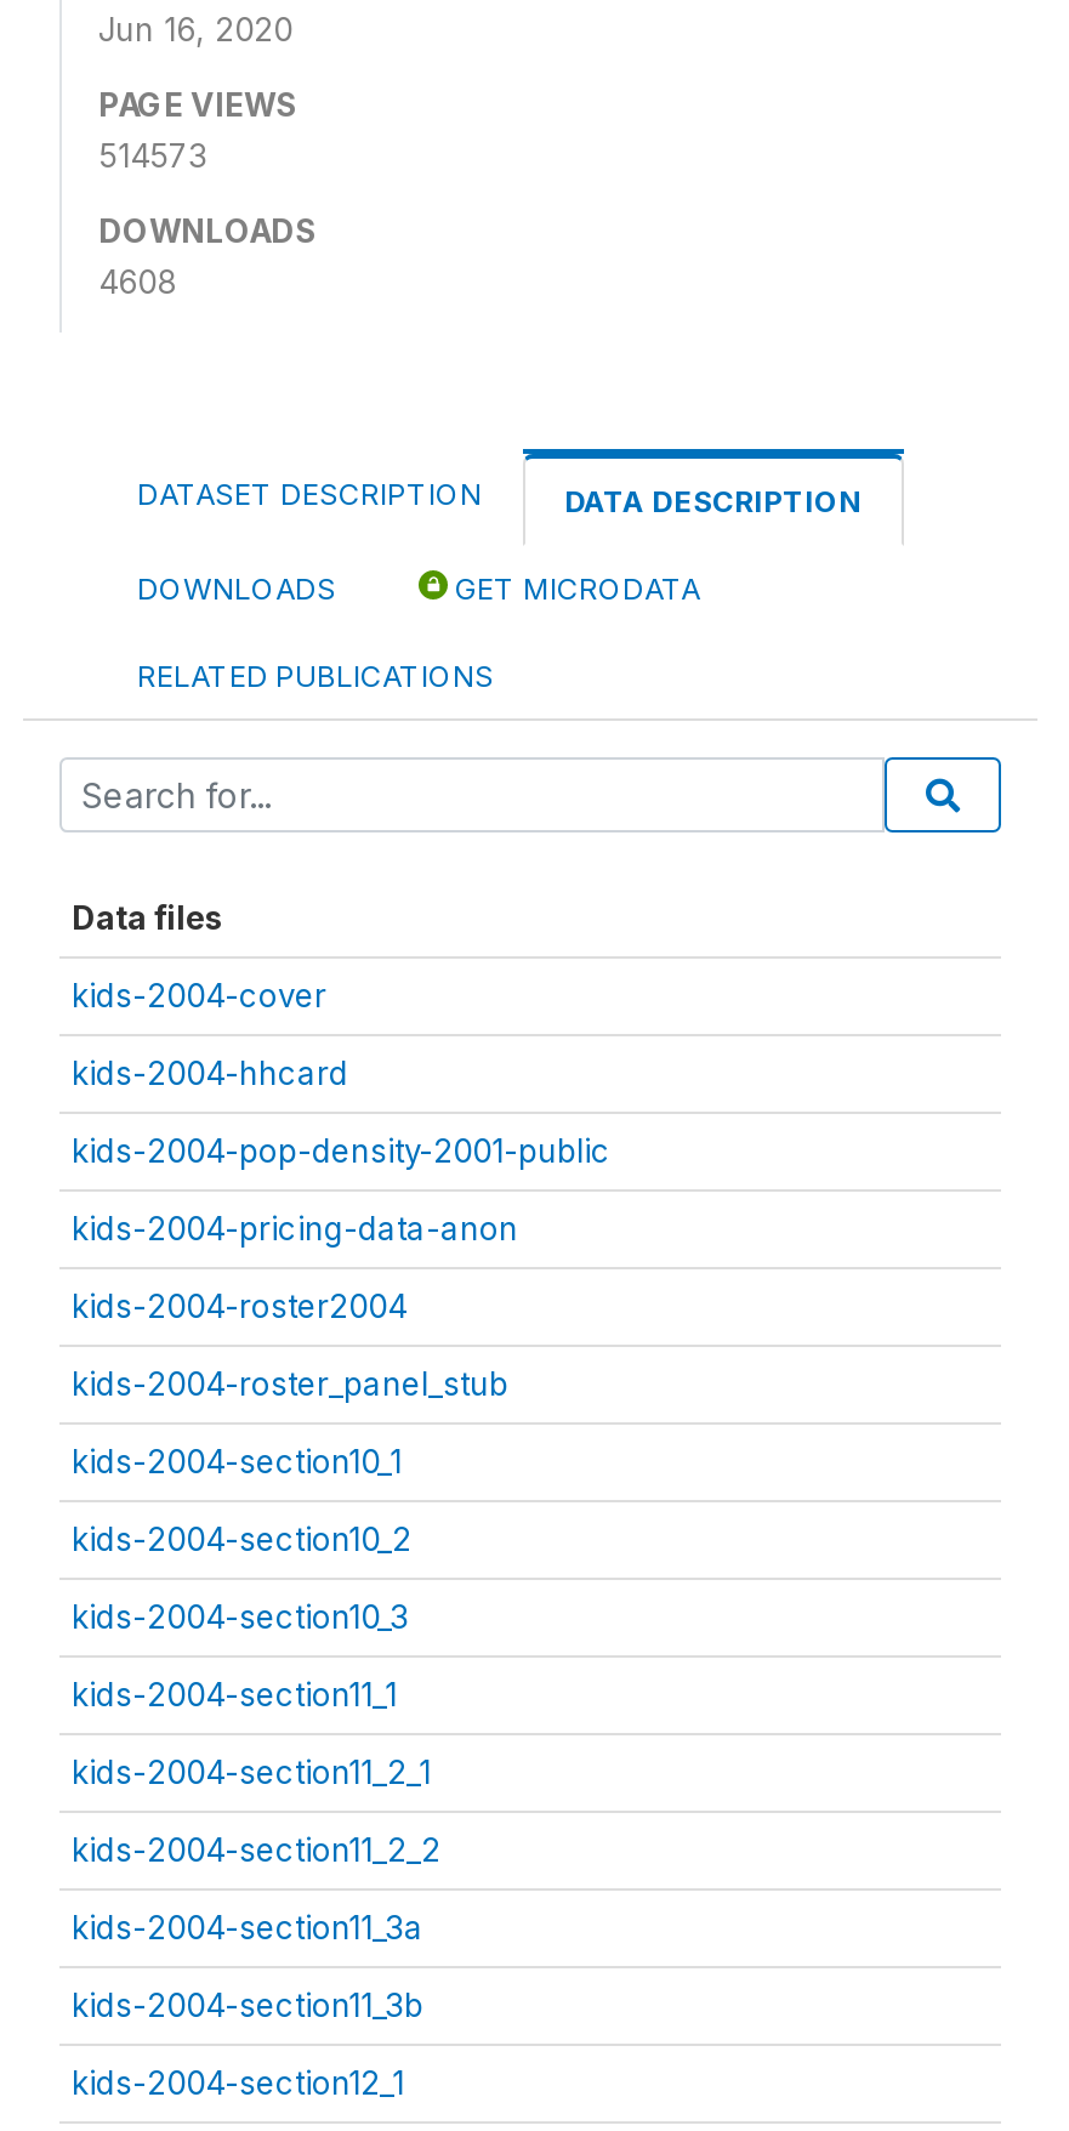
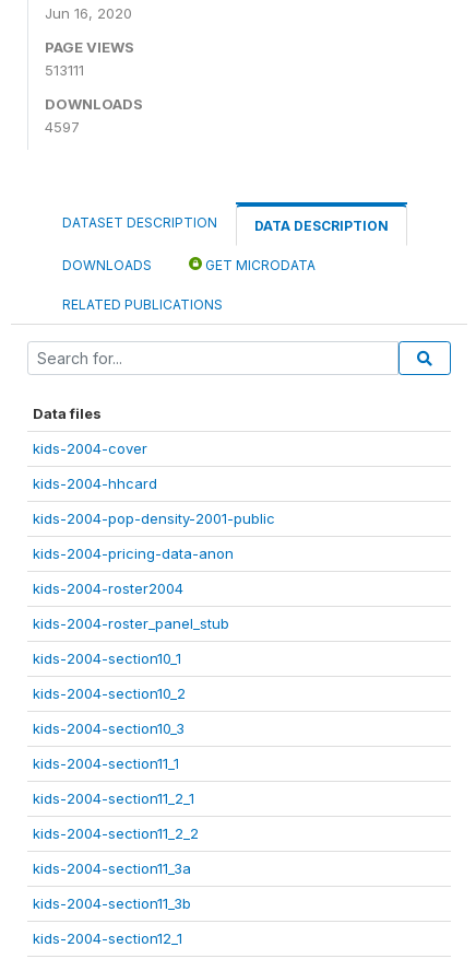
- 514573
+ 513111

- 4608
+ 4597
